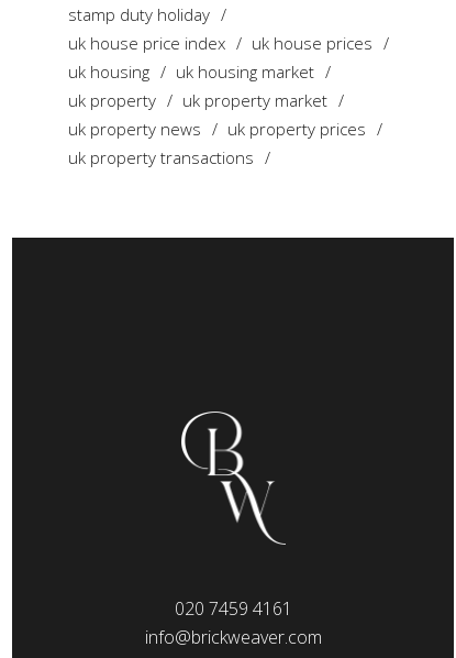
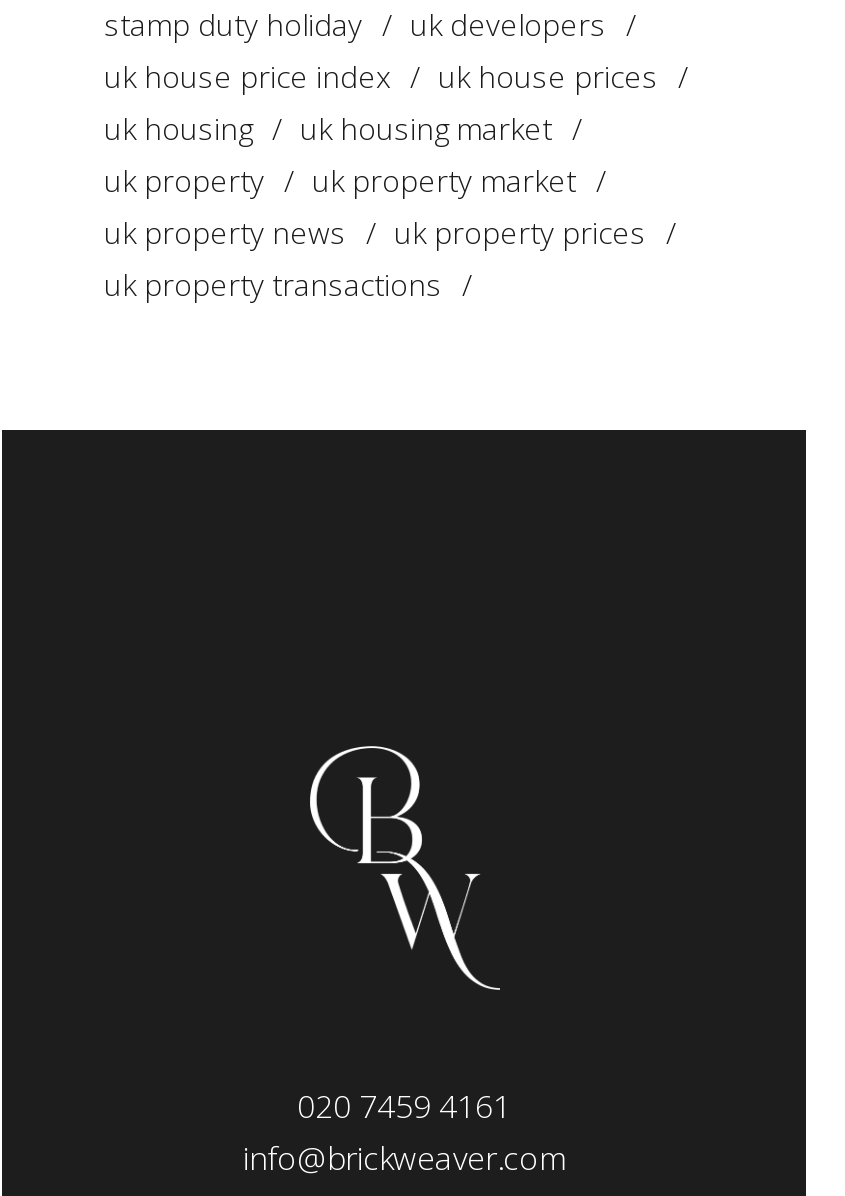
+ uk developers
